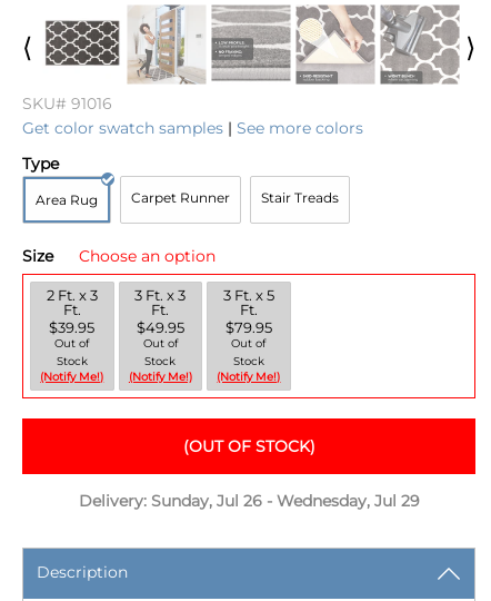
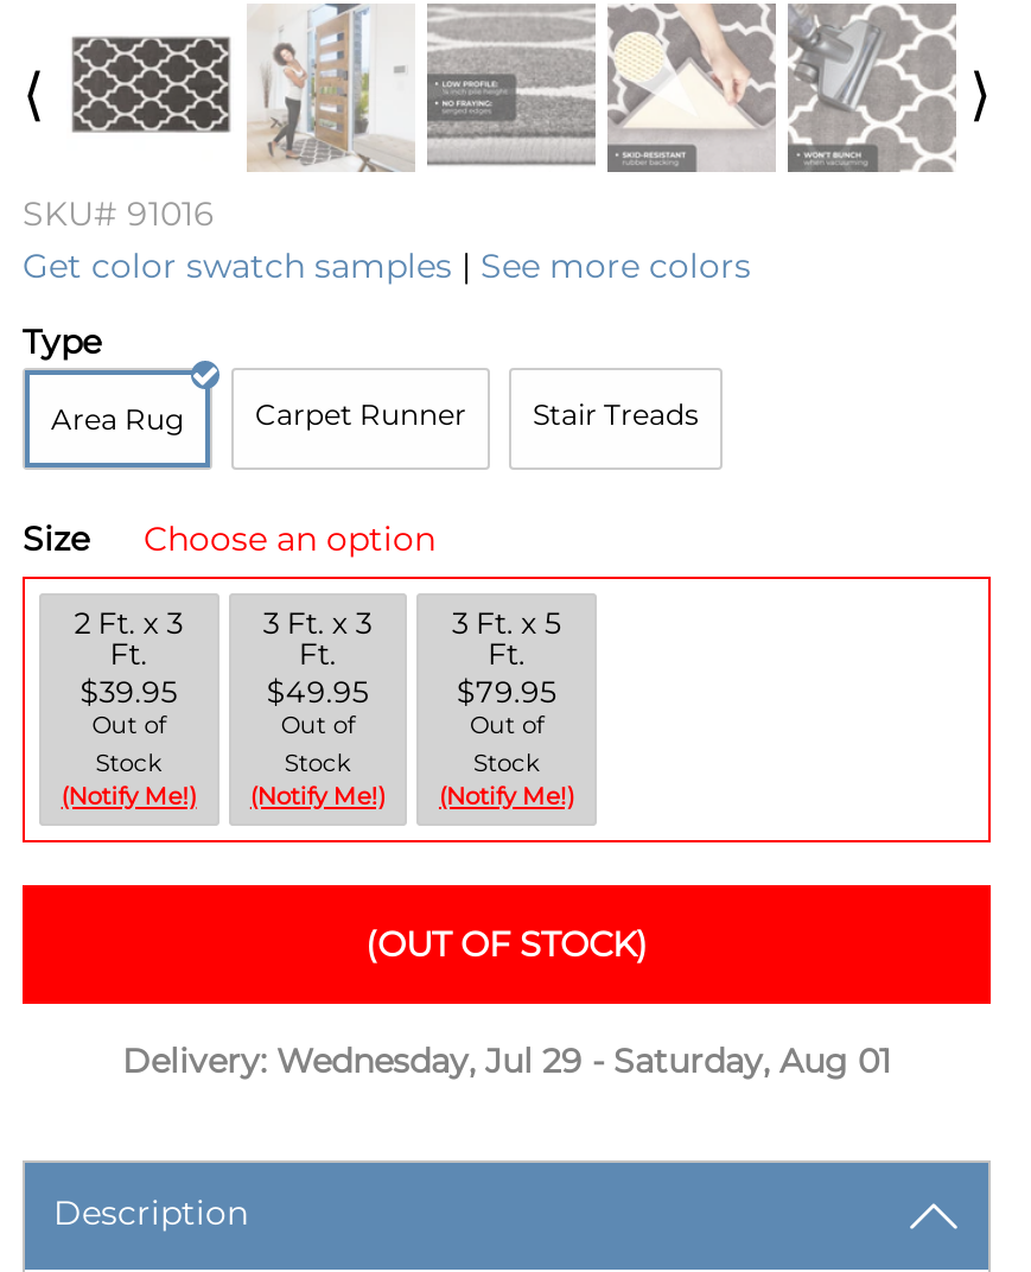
- Delivery: Sunday, Jul 26 - Wednesday, Jul 29
+ Delivery: Wednesday, Jul 29 - Saturday, Aug 01
